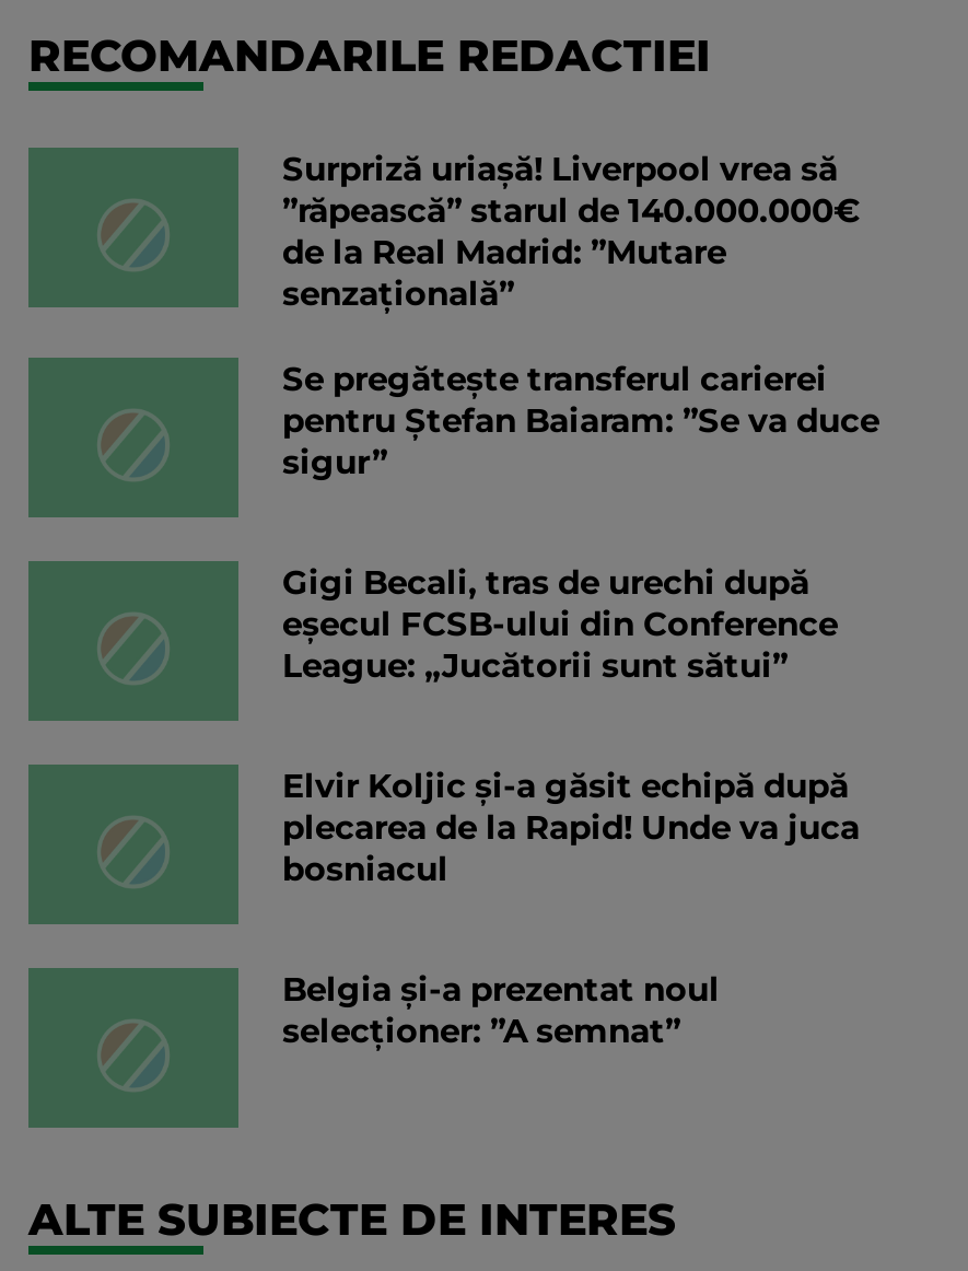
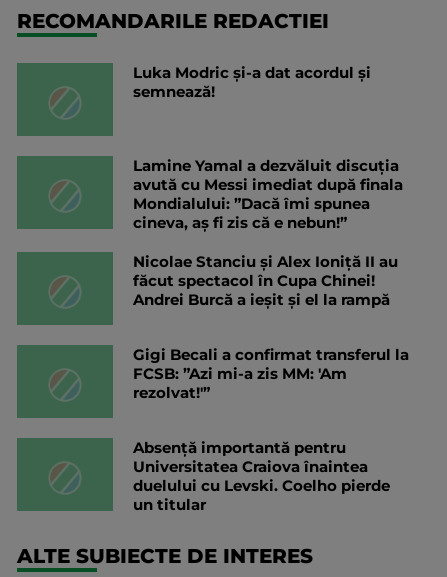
- Surpriză uriașă! Liverpool vrea să
- ”răpească” starul de 140.000.000€
- de la Real Madrid: ”Mutare
- senzațională”
+ Luka Modric și-a dat acordul și
+ semnează!

- Se pregătește transferul carierei
- pentru Ștefan Baiaram: ”Se va duce
- sigur”
+ Lamine Yamal a dezvăluit discuția
+ avută cu Messi imediat după finala
+ Mondialului: ”Dacă îmi spunea
+ cineva, aș fi zis că e nebun!”

- Gigi Becali, tras de urechi după
- eșecul FCSB-ului din Conference
- League: „Jucătorii sunt sătui”
+ Nicolae Stanciu şi Alex Ioniţă II au
+ făcut spectacol în Cupa Chinei!
+ Andrei Burcă a ieșit și el la rampă

- Elvir Koljic și-a găsit echipă după
- plecarea de la Rapid! Unde va juca
- bosniacul
+ Gigi Becali a confirmat transferul la
+ FCSB: ”Azi mi-a zis MM: 'Am
+ rezolvat!'”

- Belgia și-a prezentat noul
- selecționer: ”A semnat”
+ Absență importantă pentru
+ Universitatea Craiova înaintea
+ duelului cu Levski. Coelho pierde
+ un titular
